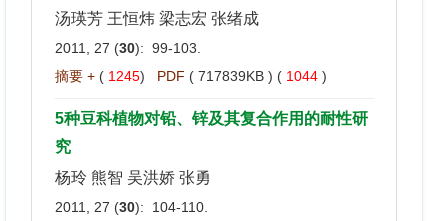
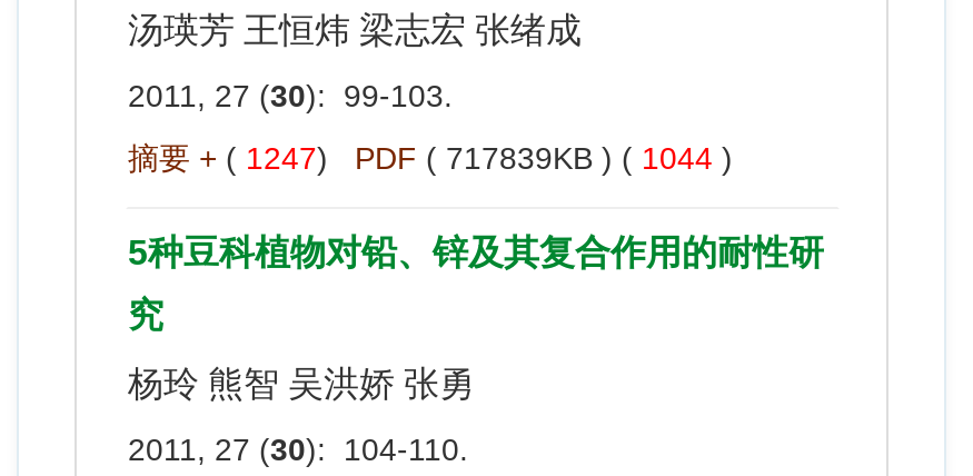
- 摘要 + (1245) PDF ( 717839KB ) (1044)
+ 摘要 + (1247) PDF ( 717839KB ) (1044)
